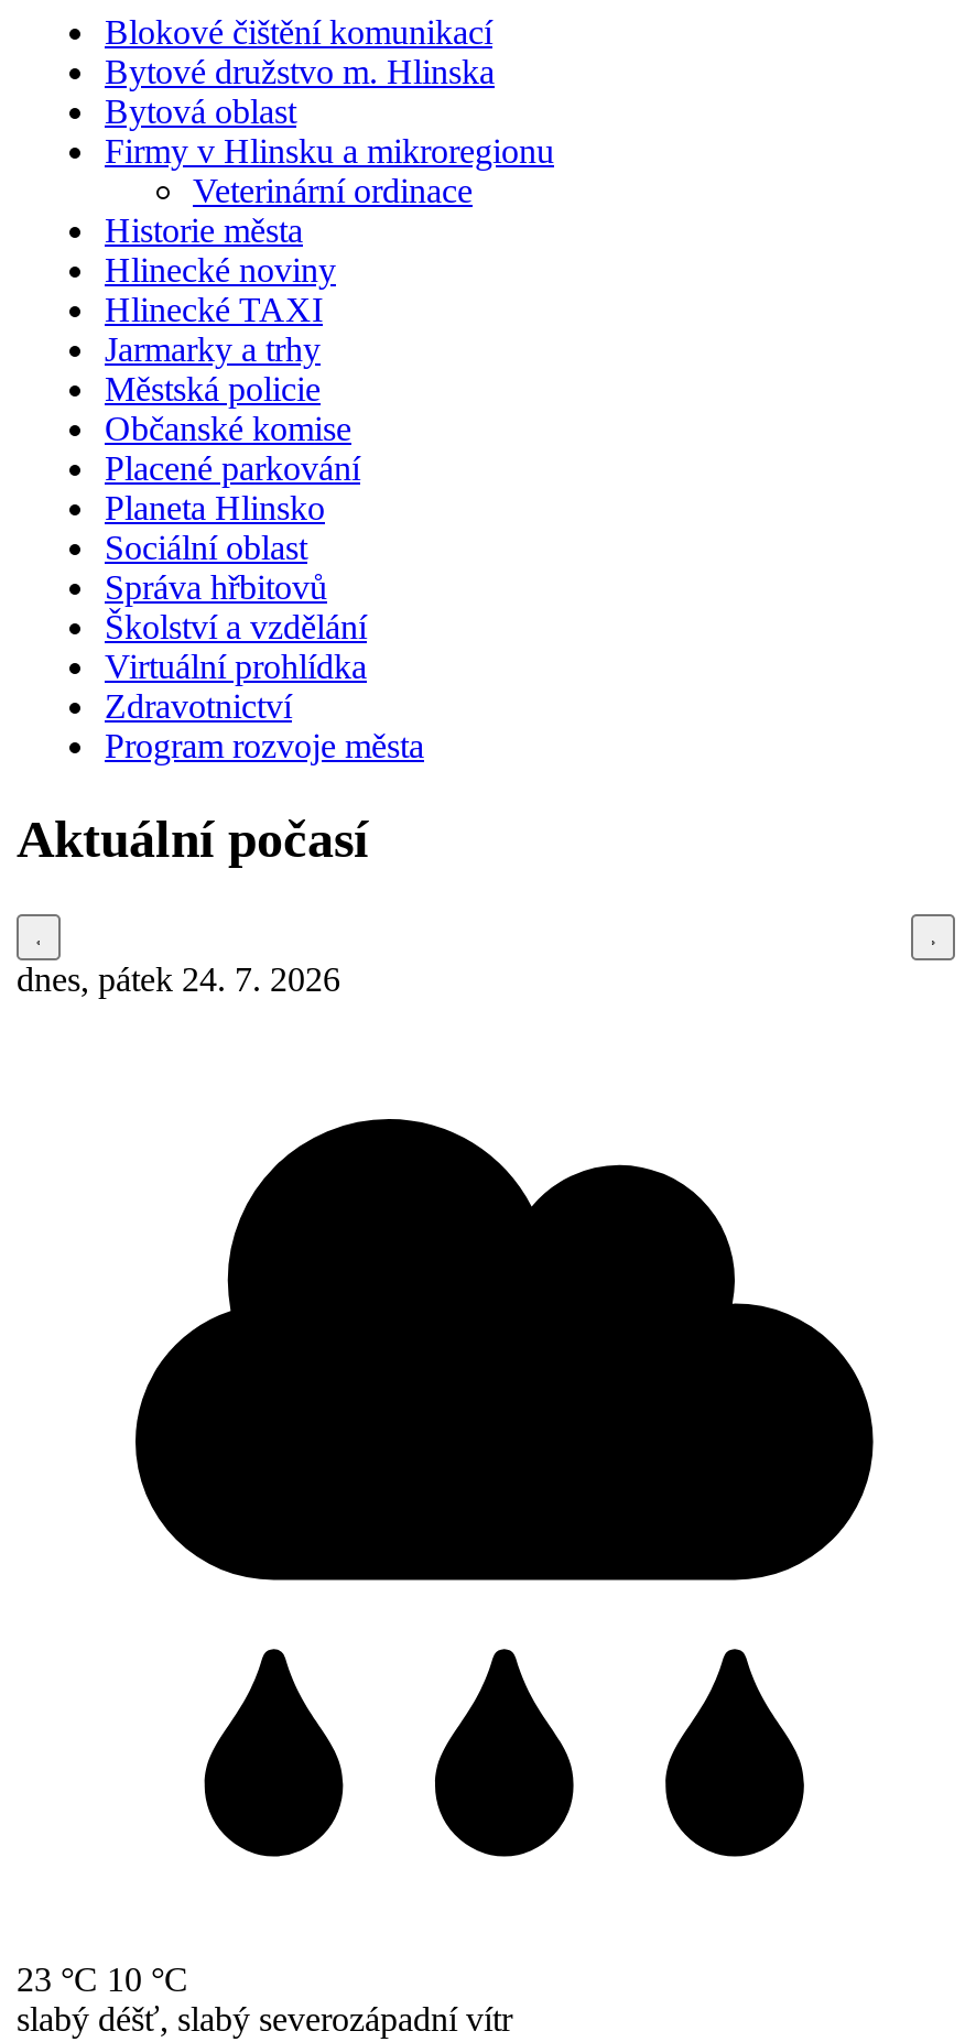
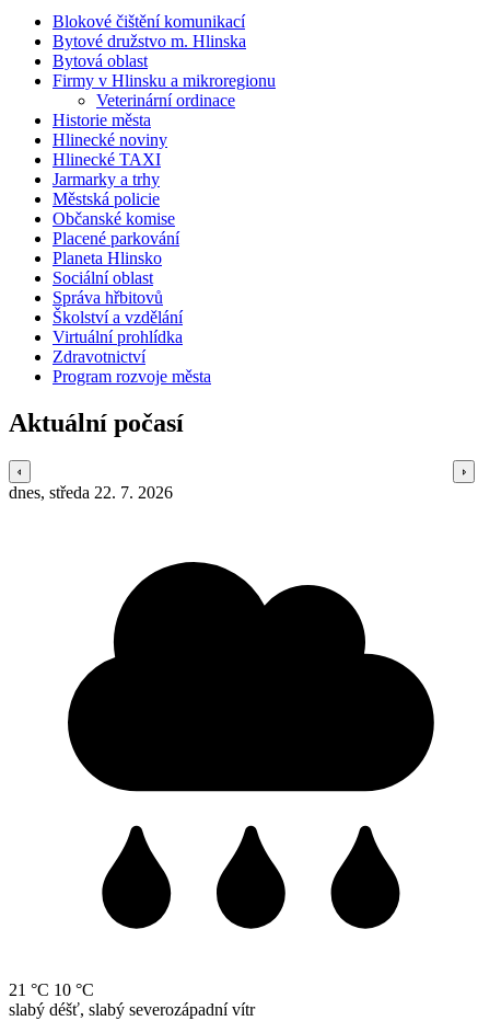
- dnes, pátek 24. 7. 2026
+ dnes, středa 22. 7. 2026

- 23 °C 10 °C
+ 21 °C 10 °C
